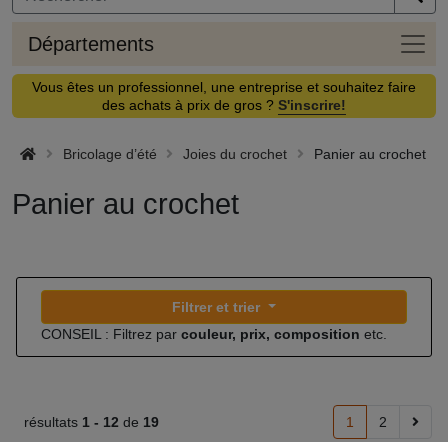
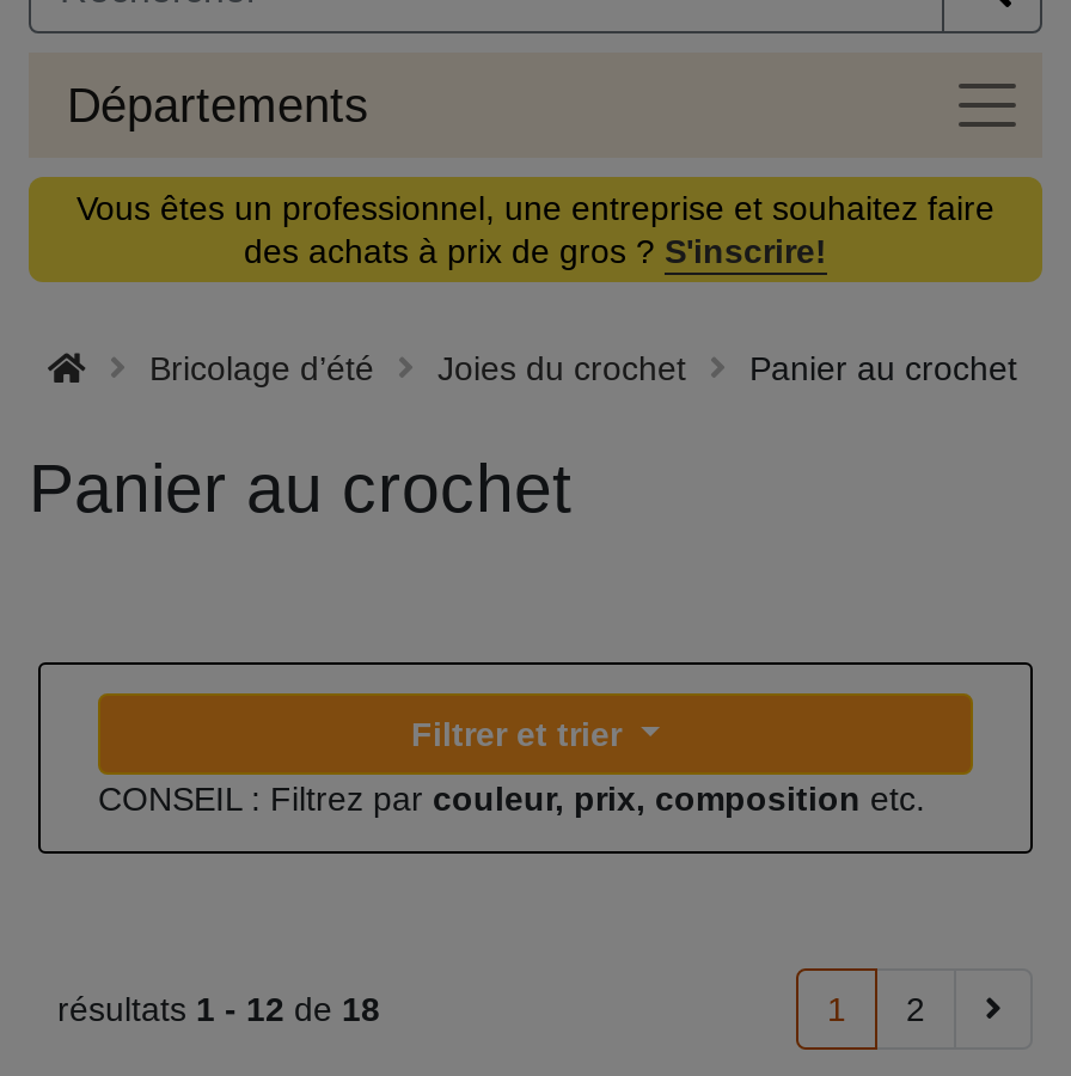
- résultats 1 - 12 de 19
+ résultats 1 - 12 de 18
